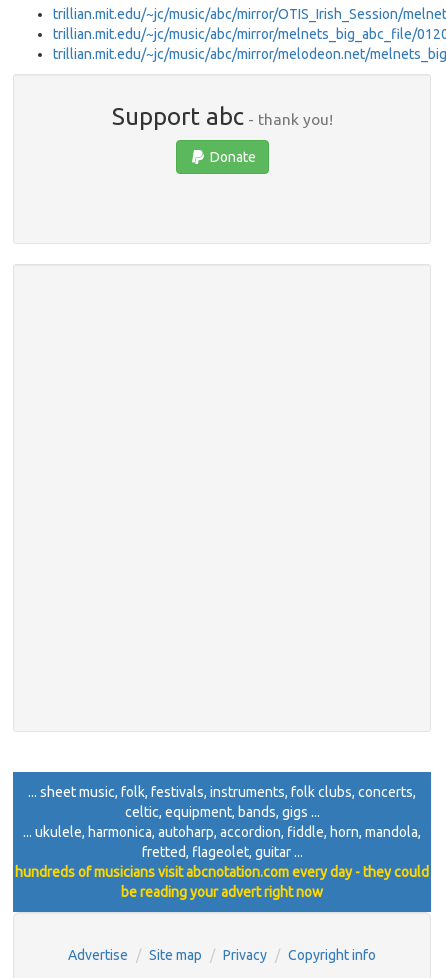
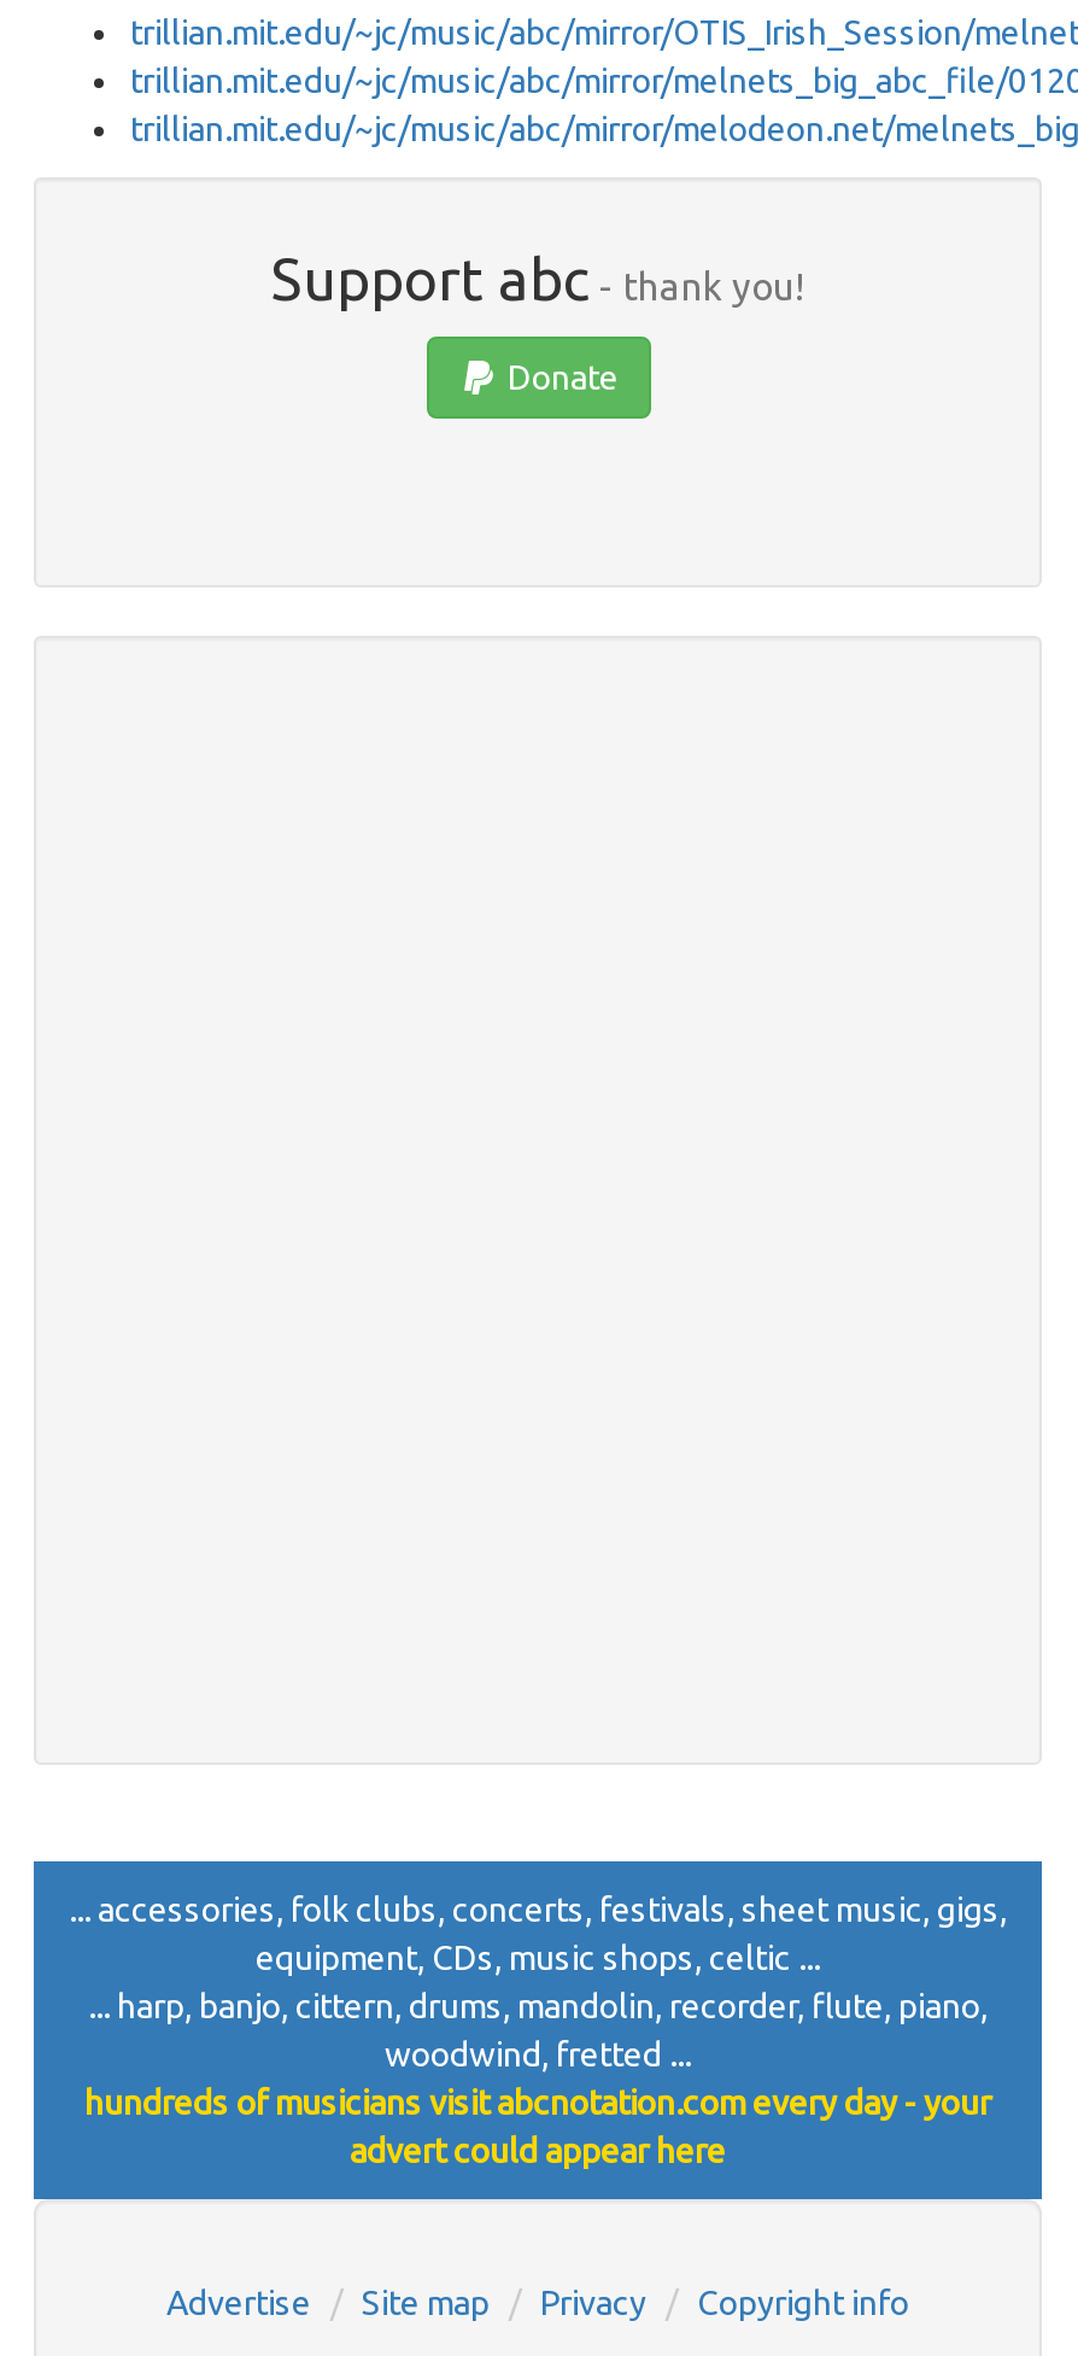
- ... sheet music, folk, festivals, instruments, folk clubs, concerts,
- celtic, equipment, bands, gigs ...
- ... ukulele, harmonica, autoharp, accordion, fiddle, horn, mandola,
- fretted, flageolet, guitar ...
- hundreds of musicians visit abcnotation.com every day - they could
- be reading your advert right now
+ ... accessories, folk clubs, concerts, festivals, sheet music, gigs,
+ equipment, CDs, music shops, celtic ...
+ ... harp, banjo, cittern, drums, mandolin, recorder, flute, piano,
+ woodwind, fretted ...
+ hundreds of musicians visit abcnotation.com every day - your
+ advert could appear here
